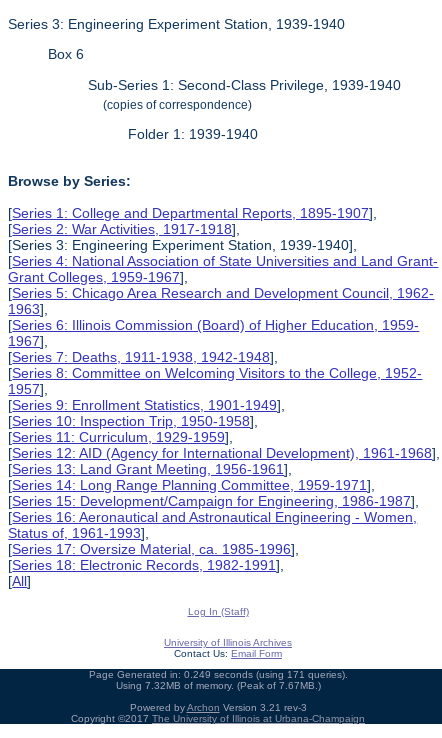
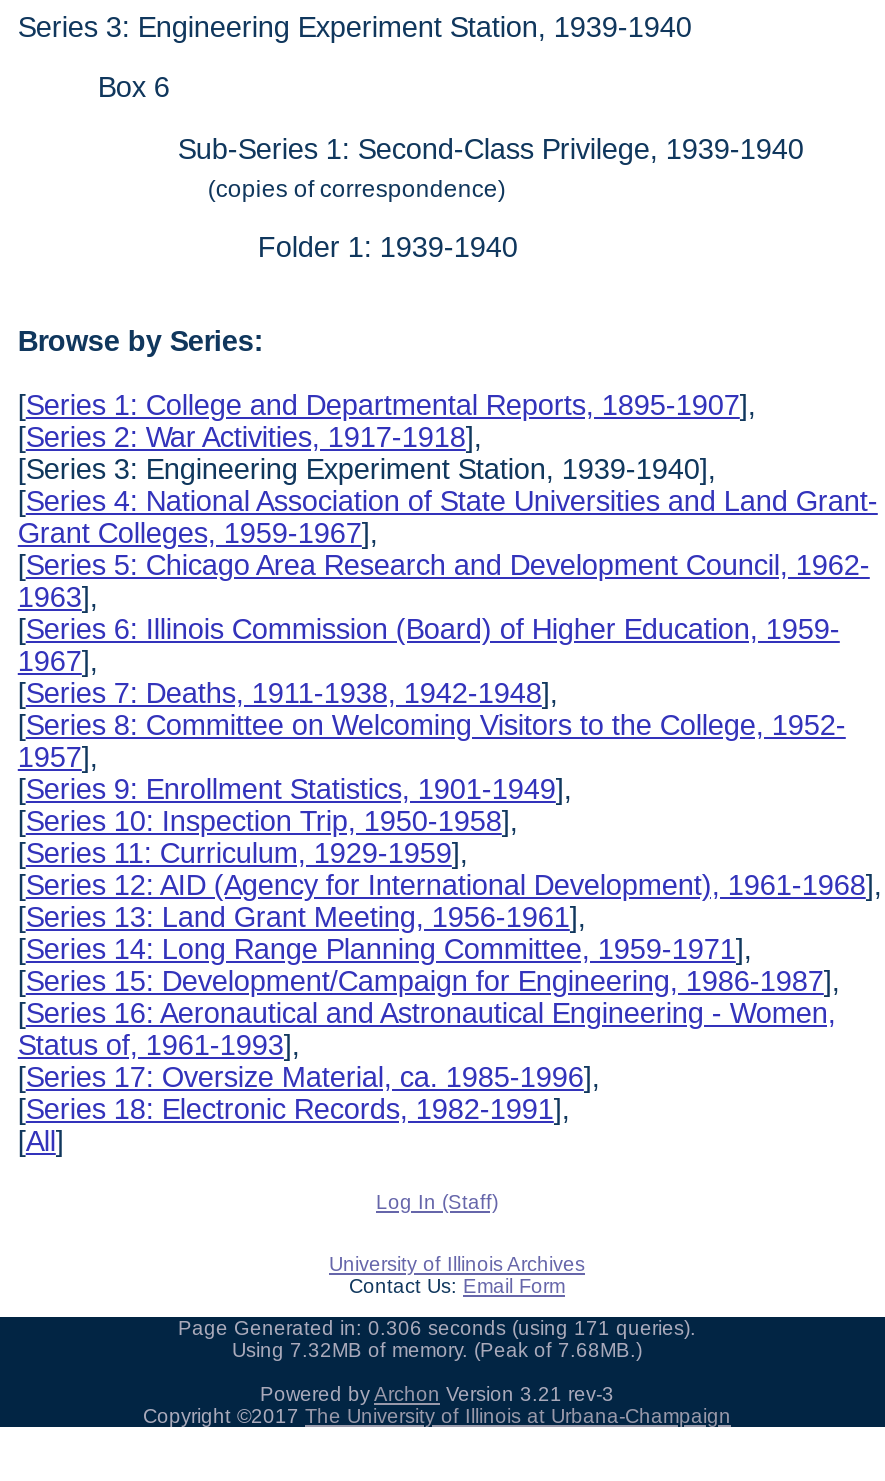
- Page Generated in: 0.249 seconds (using 171 queries).
+ Page Generated in: 0.306 seconds (using 171 queries).

- Using 7.32MB of memory. (Peak of 7.67MB.)
+ Using 7.32MB of memory. (Peak of 7.68MB.)
